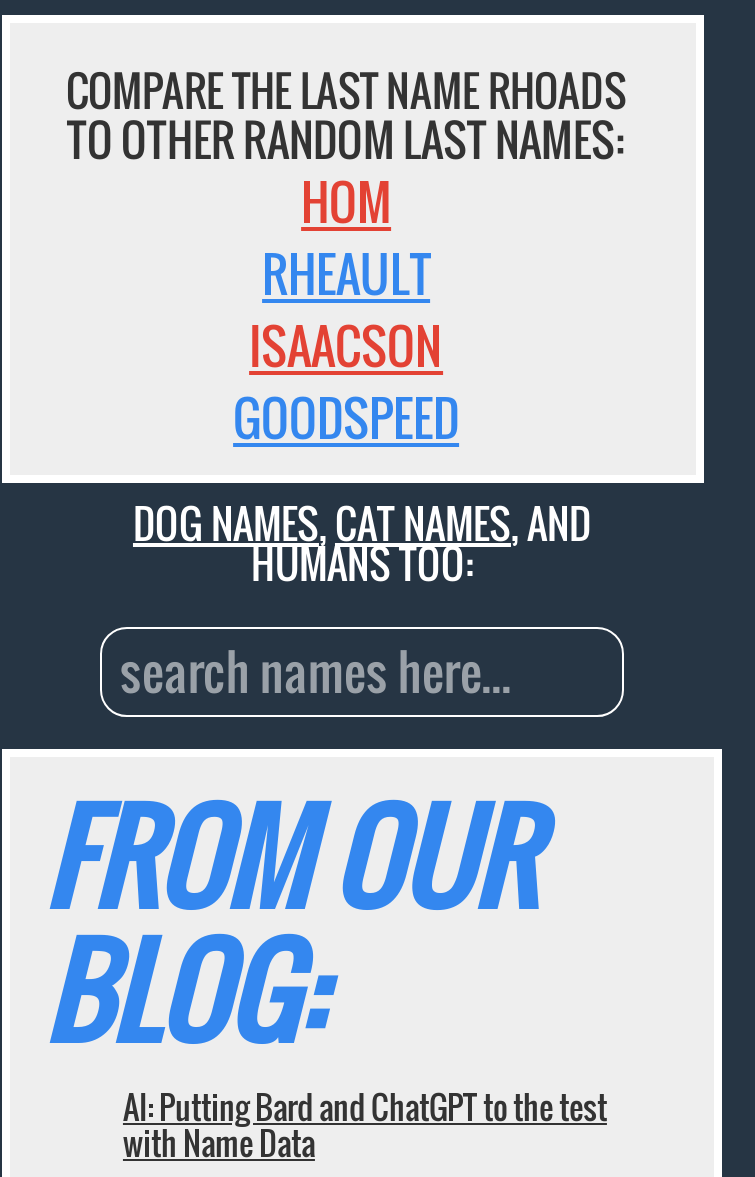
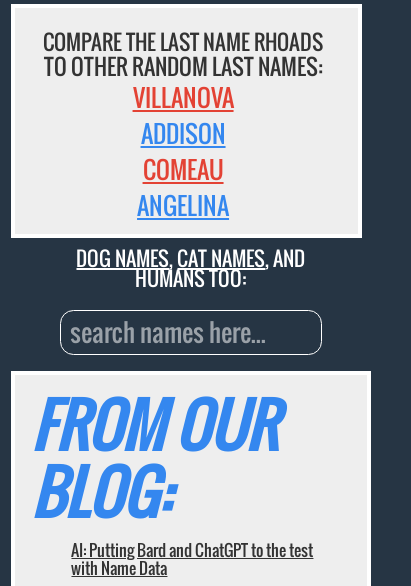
- HOM
- RHEAULT
- ISAACSON
- GOODSPEED
+ VILLANOVA
+ ADDISON
+ COMEAU
+ ANGELINA
